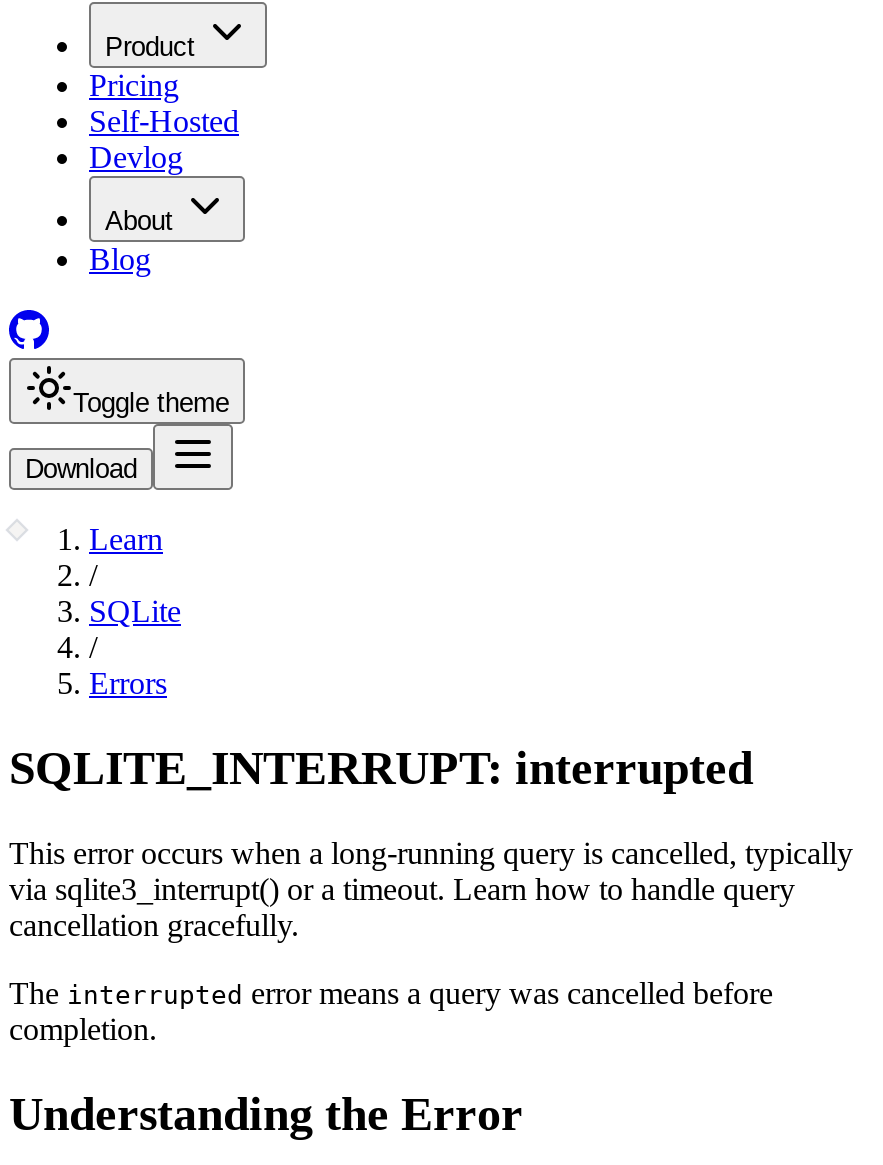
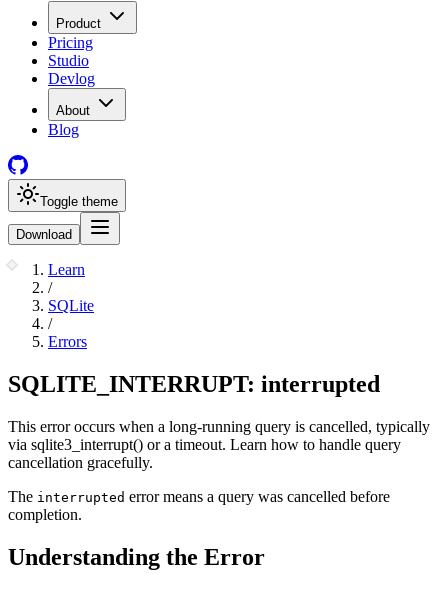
- Self-Hosted
+ Studio
